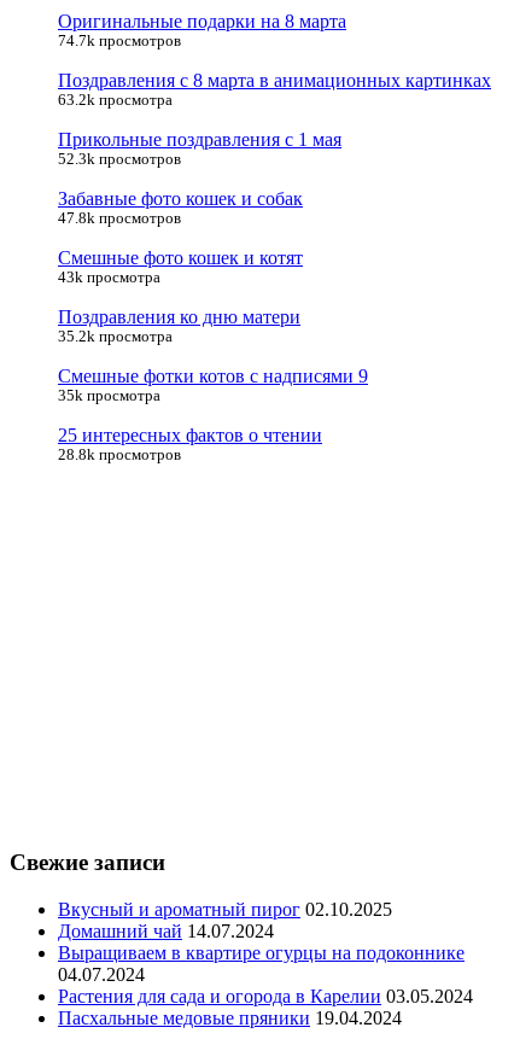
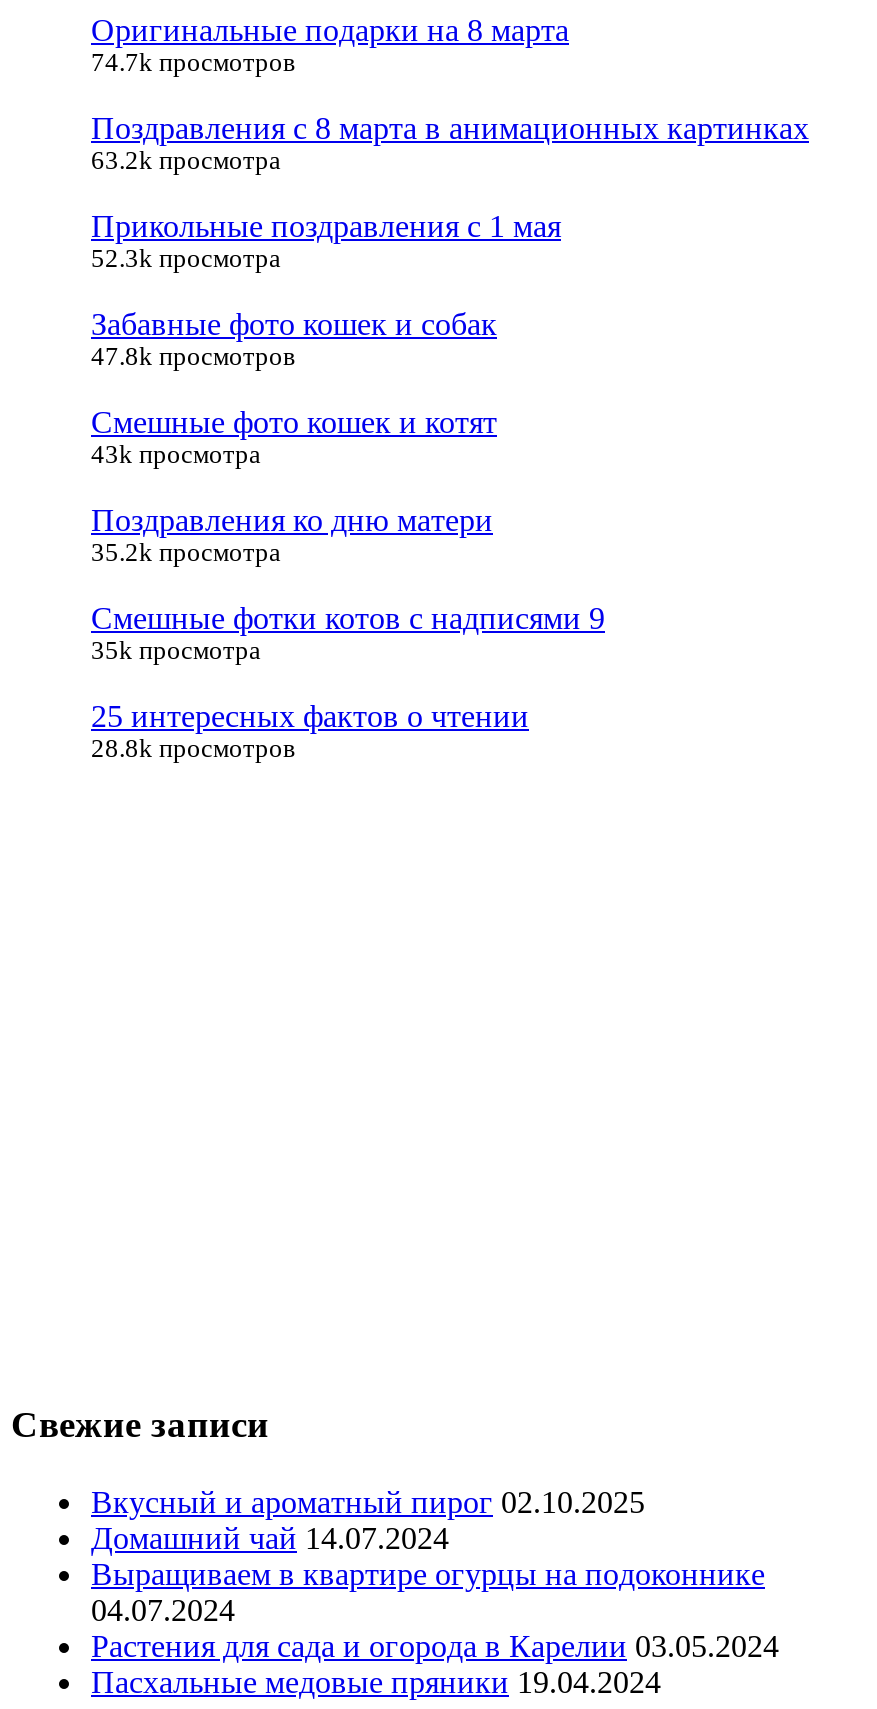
- 52.3k просмотров
+ 52.3k просмотра
